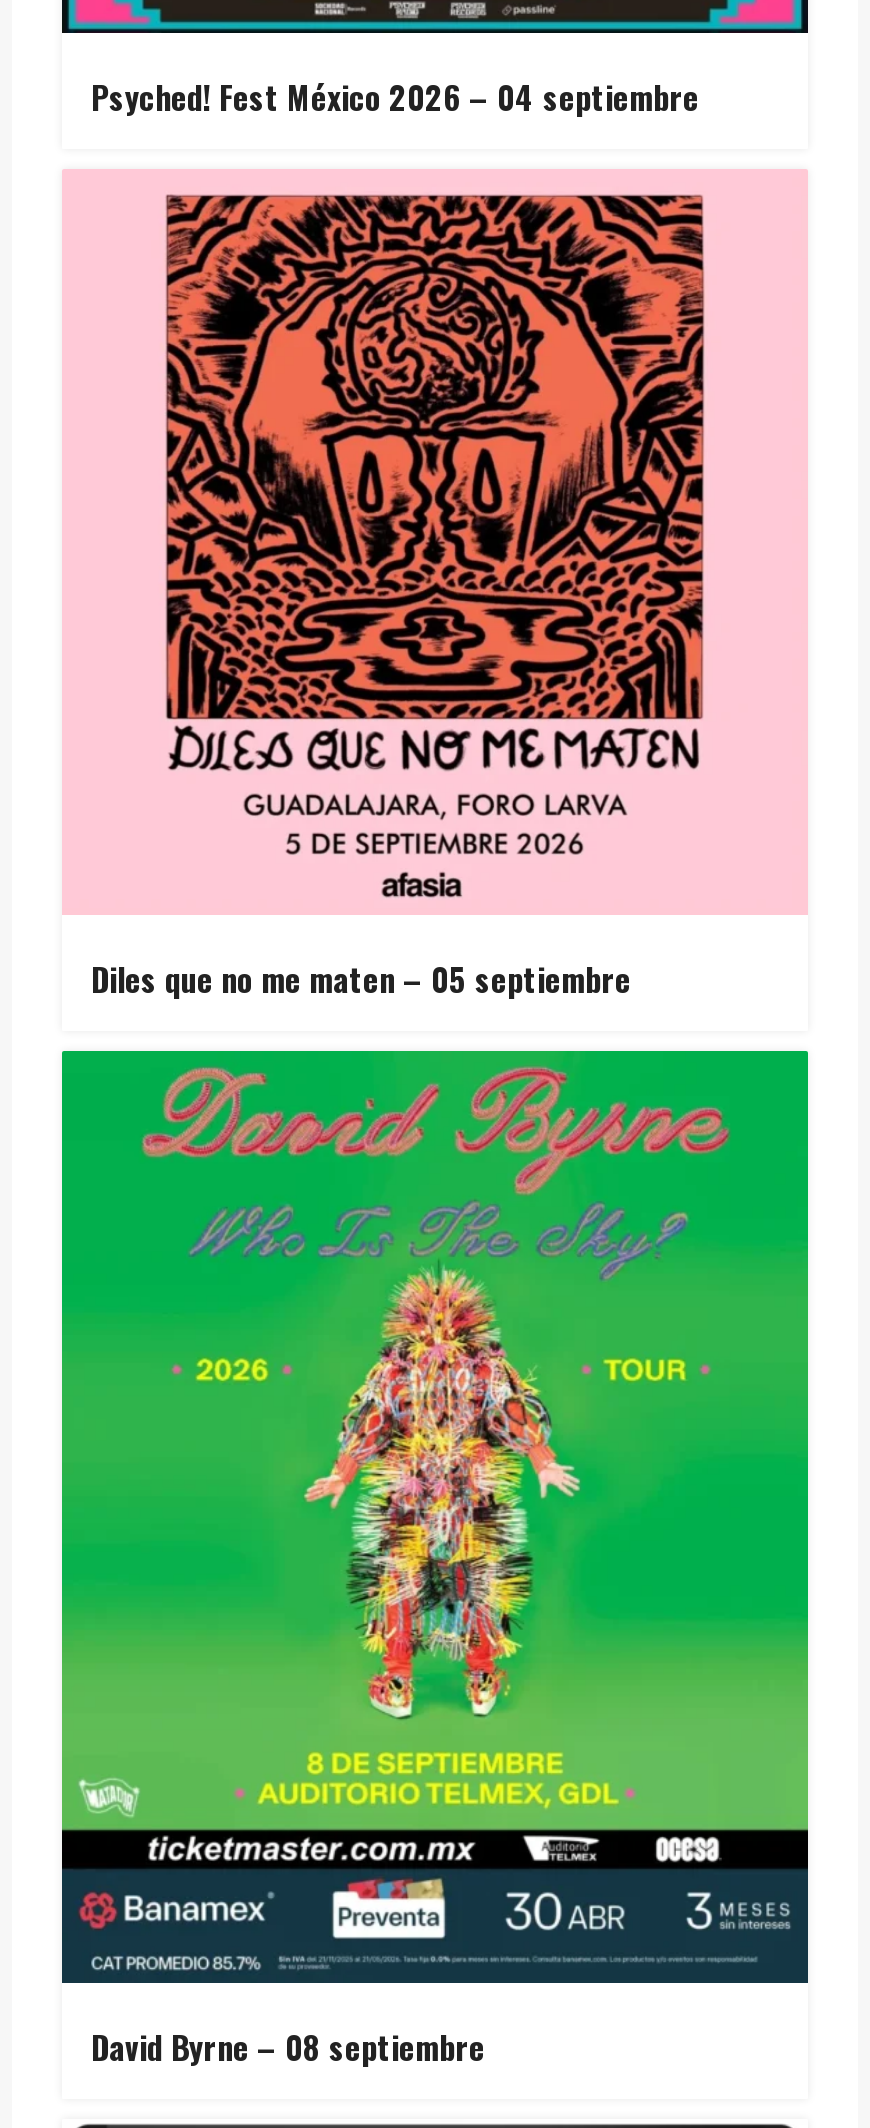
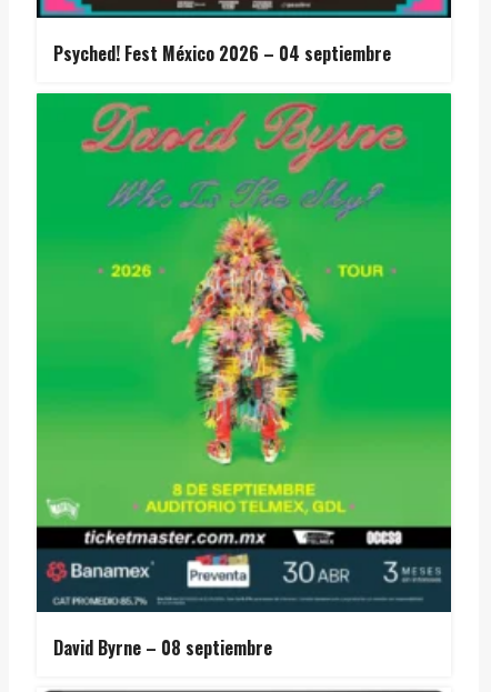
- [image]
- Diles que no me maten – 05 septiembre
